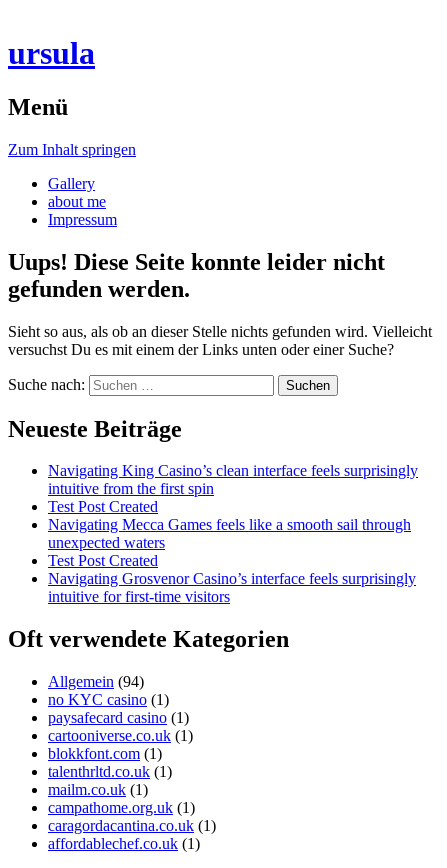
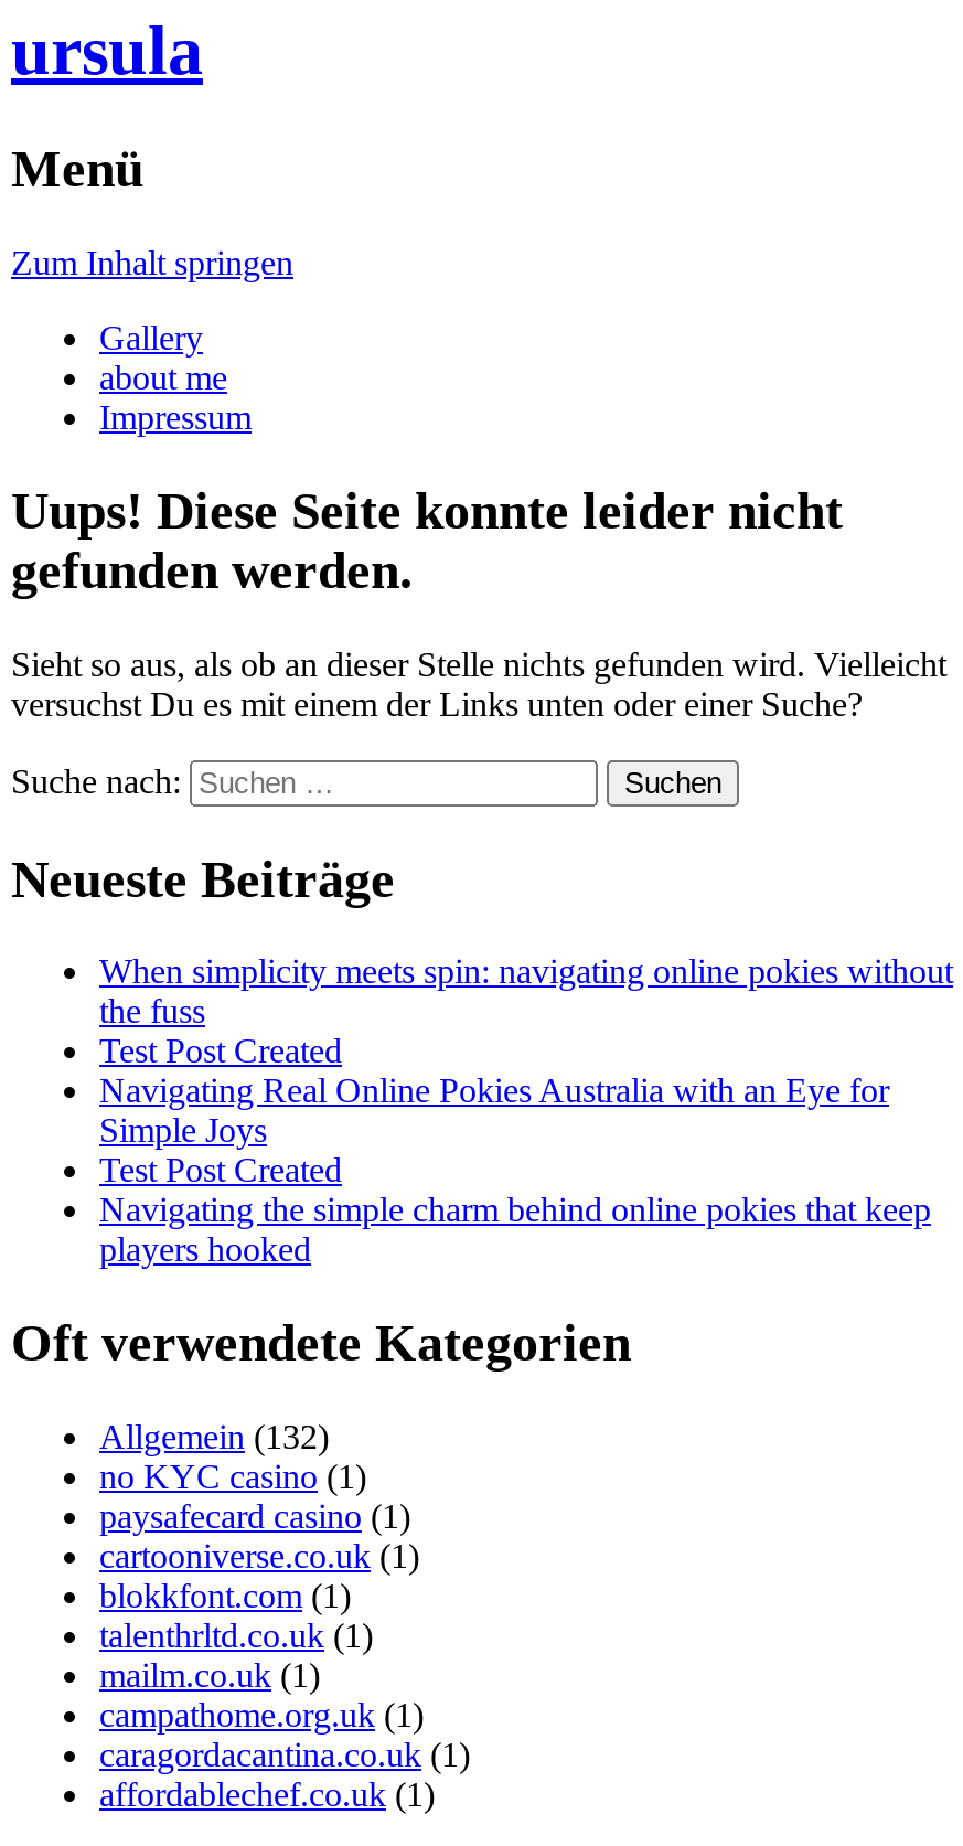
- Navigating King Casino’s clean interface feels surprisingly
- intuitive from the first spin
+ When simplicity meets spin: navigating online pokies without
+ the fuss

- Navigating Mecca Games feels like a smooth sail through
- unexpected waters
+ Navigating Real Online Pokies Australia with an Eye for
+ Simple Joys

- Navigating Grosvenor Casino’s interface feels surprisingly
- intuitive for first-time visitors
+ Navigating the simple charm behind online pokies that keep
+ players hooked

- Allgemein (94)
+ Allgemein (132)
